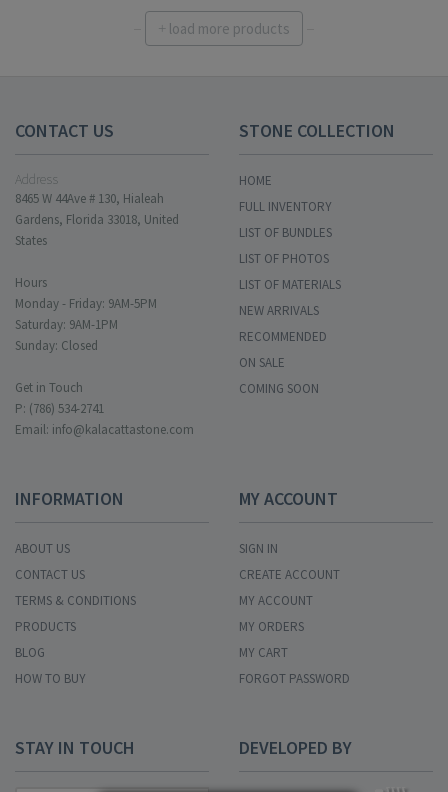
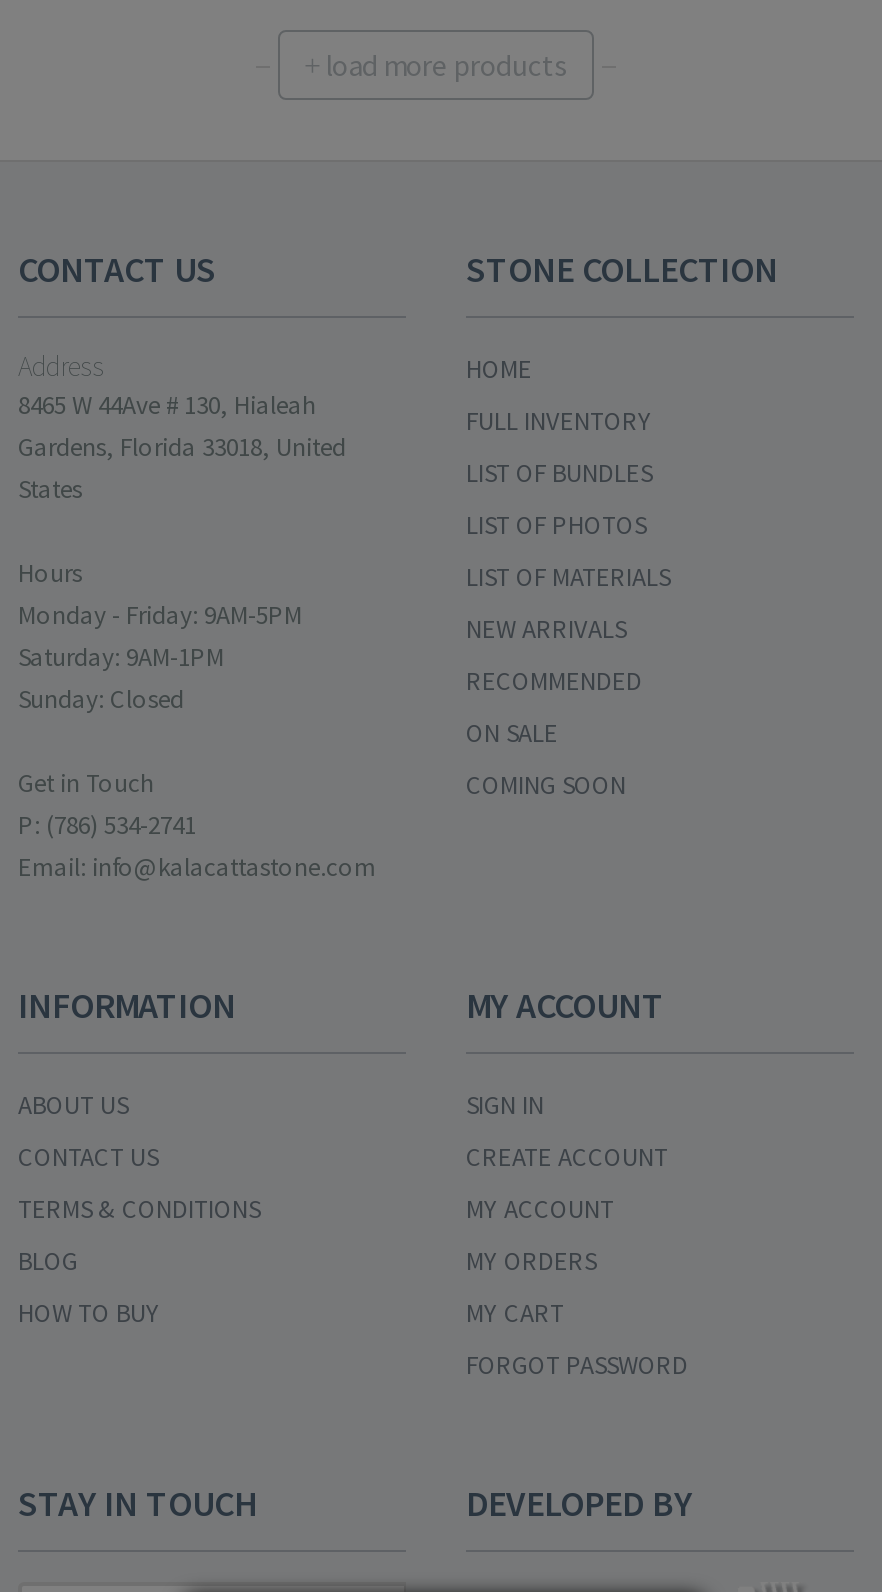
- PRODUCTS

moved up: BLOG | HOW TO BUY
